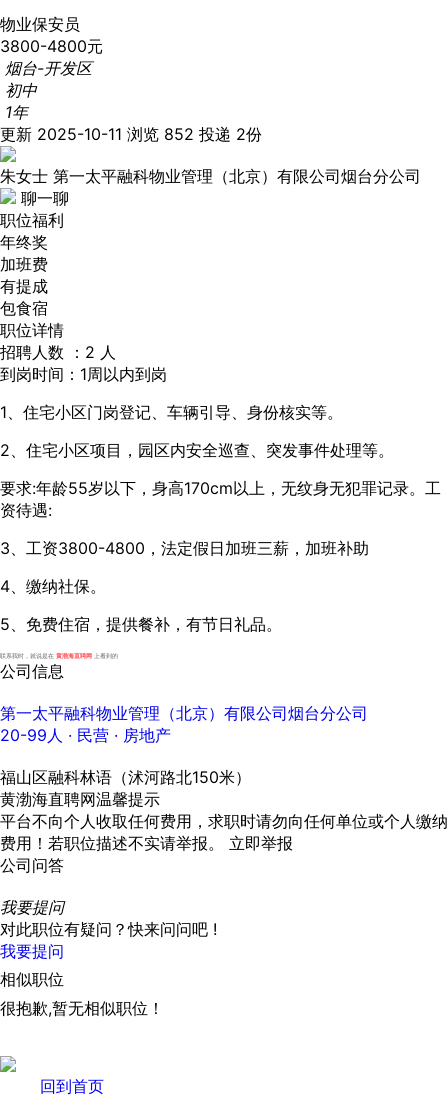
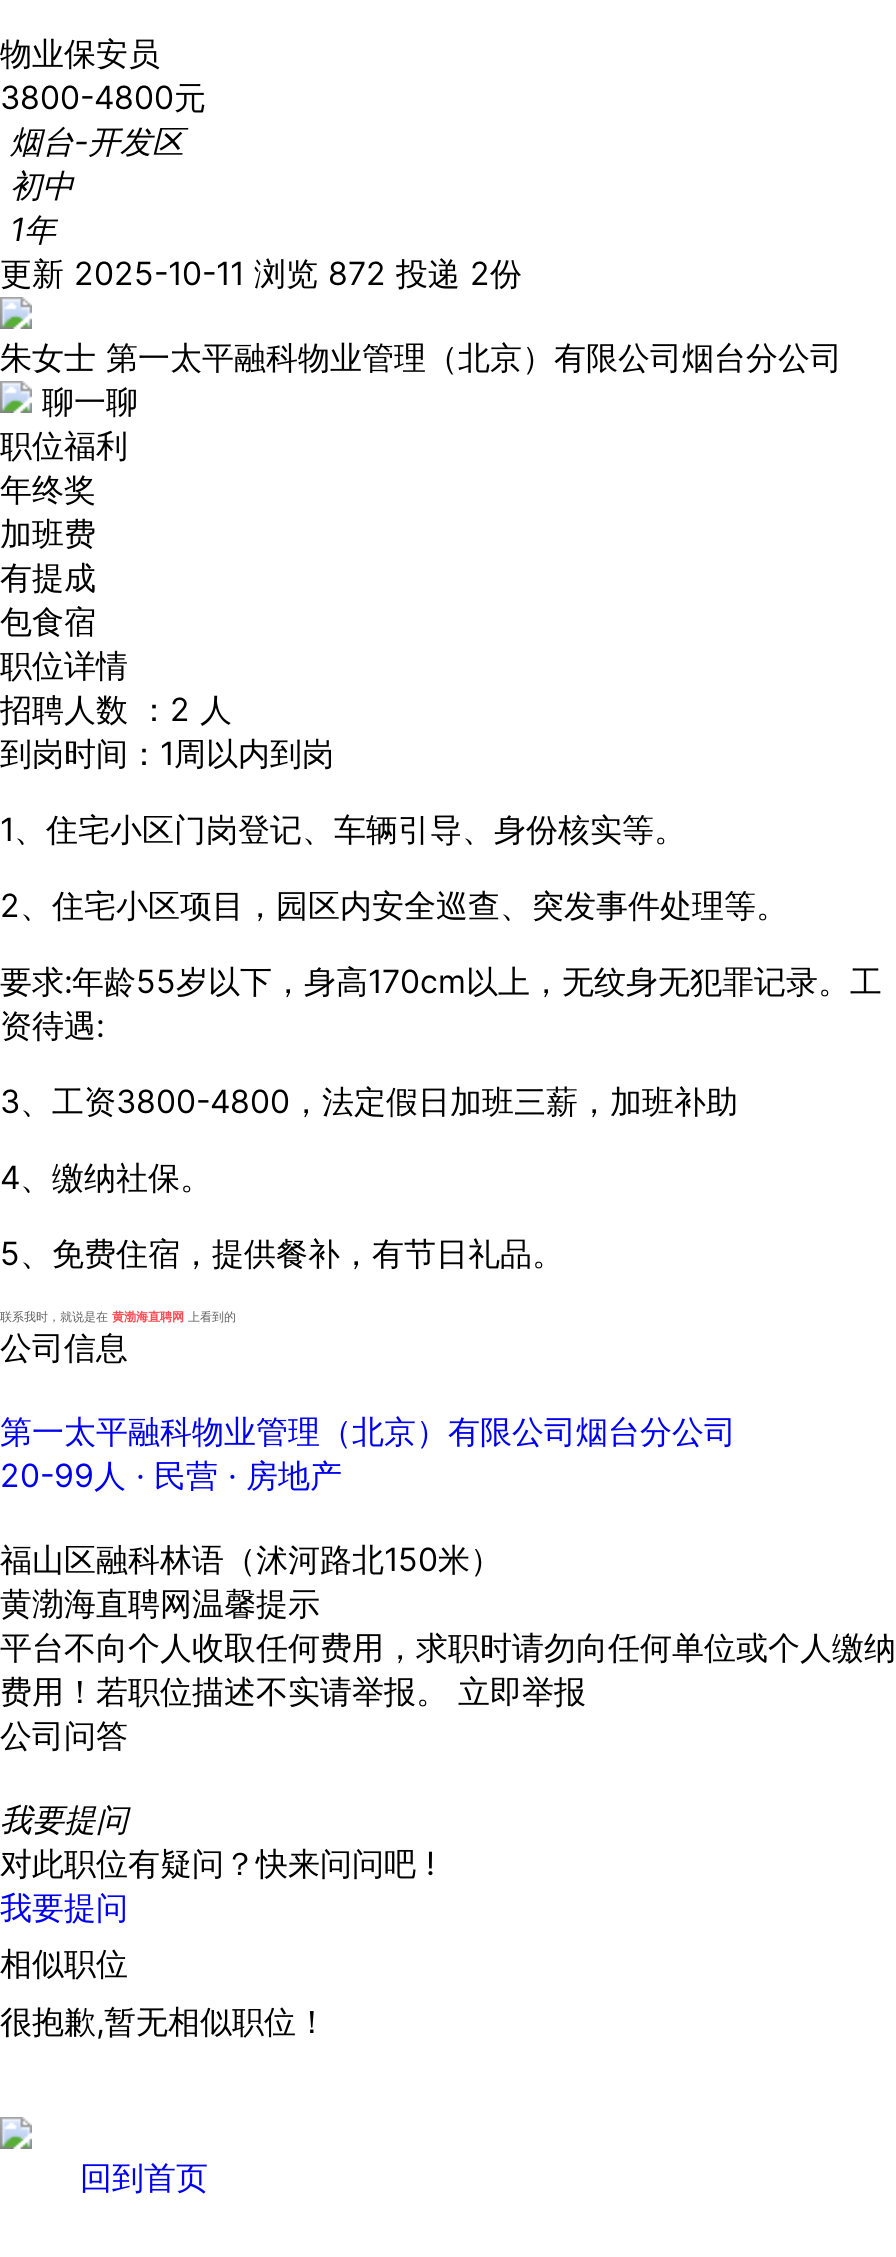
- 更新 2025-10-11 浏览 852 投递 2份
+ 更新 2025-10-11 浏览 872 投递 2份
